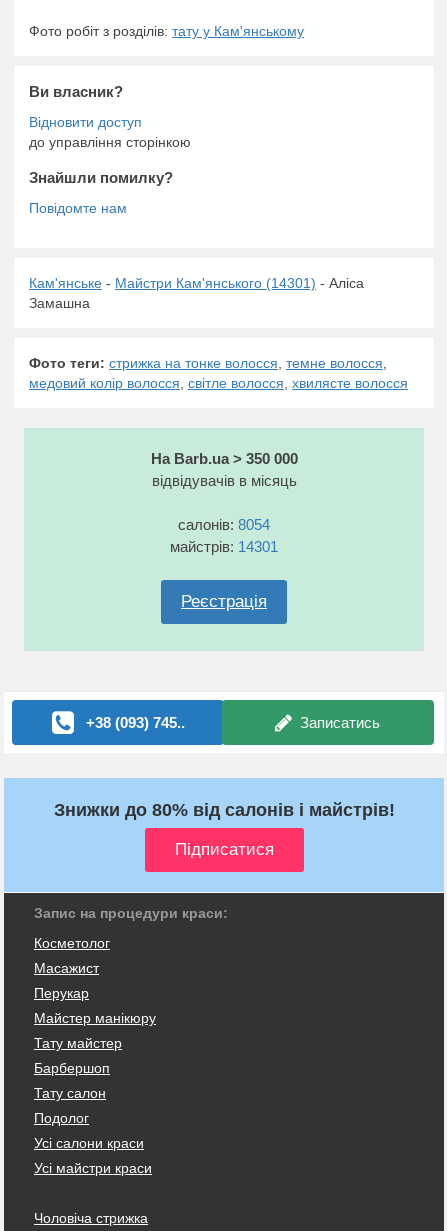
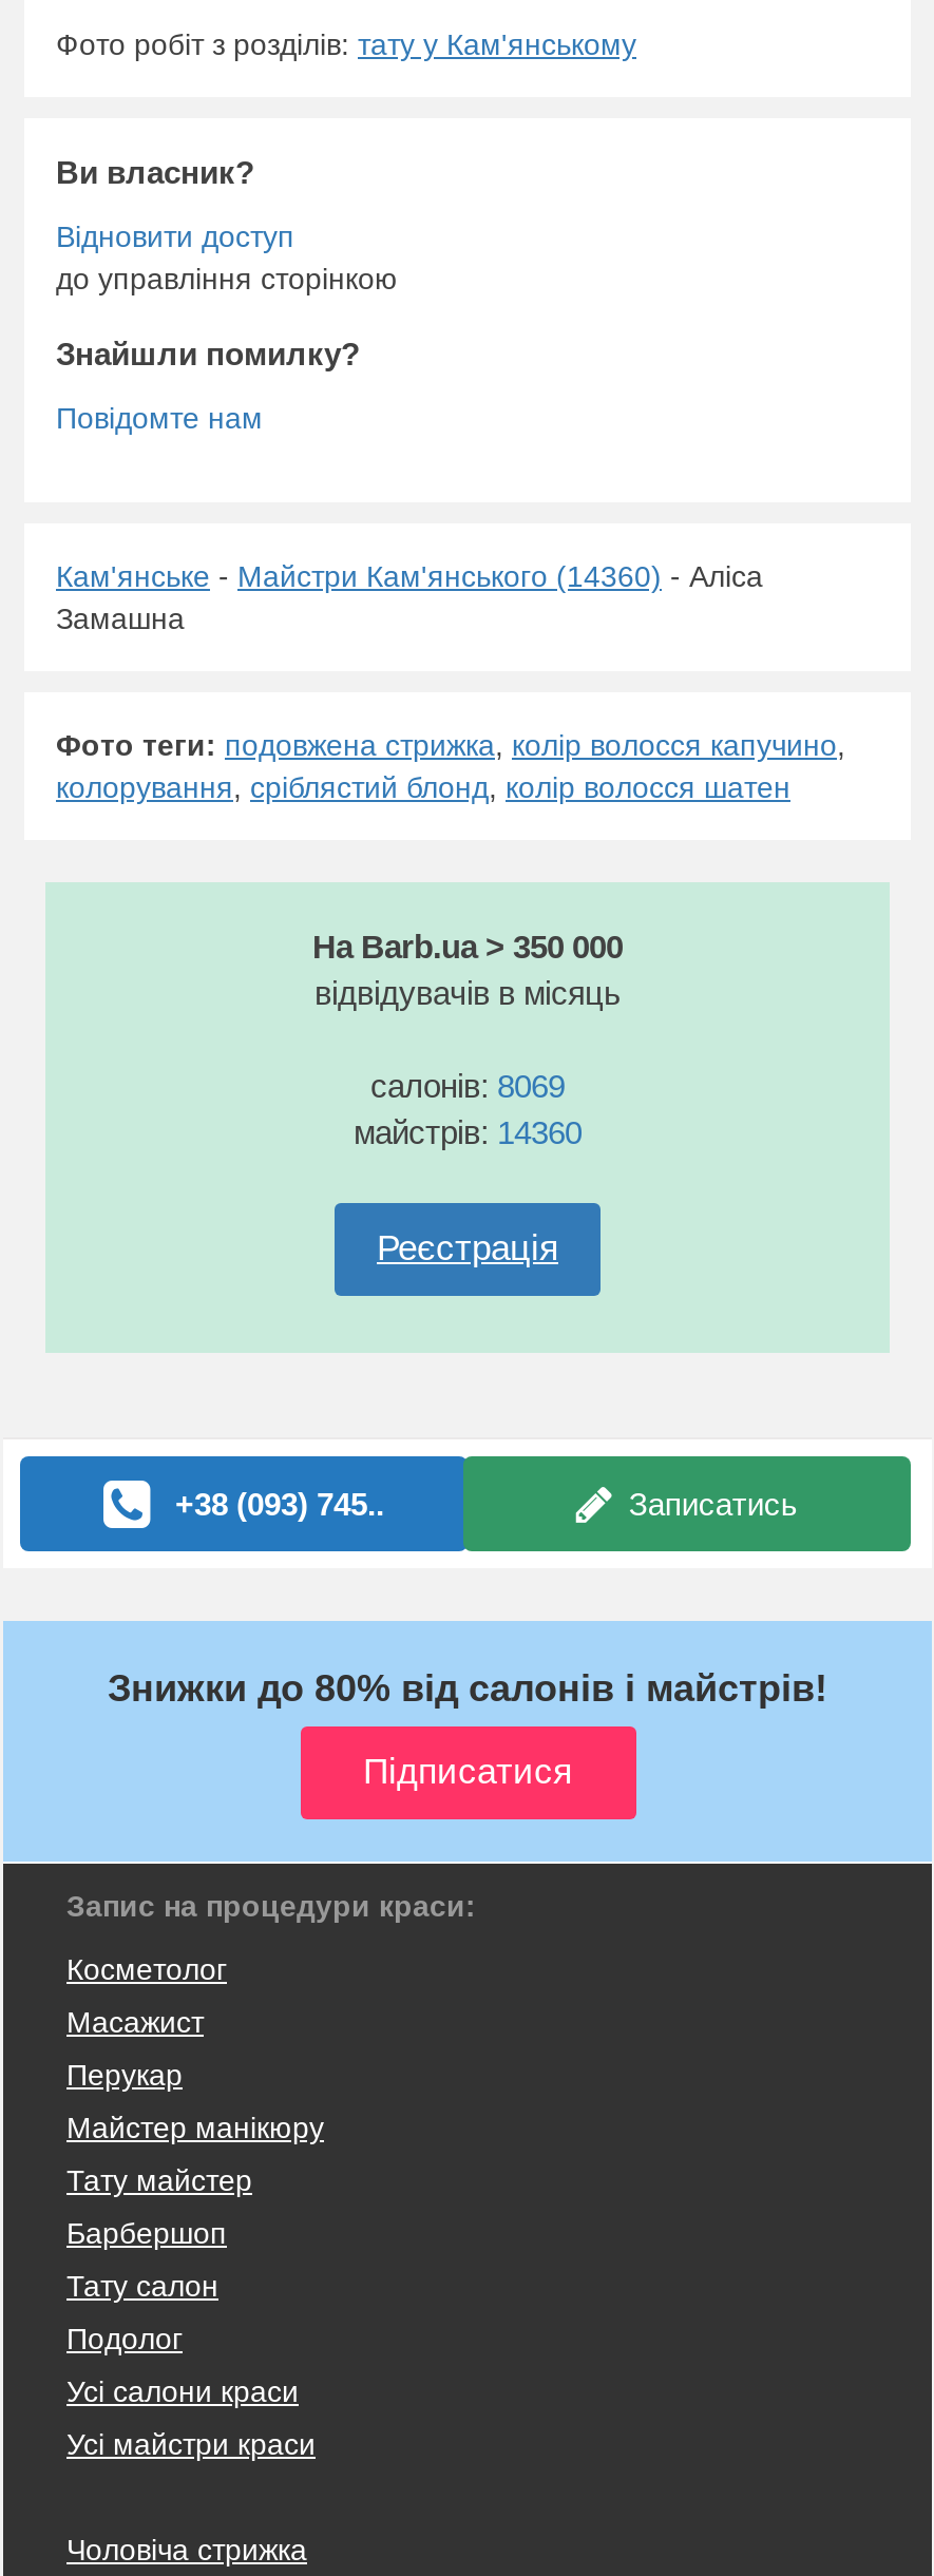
- Кам'янське - Майстри Кам'янського (14301) - Аліса
+ Кам'янське - Майстри Кам'янського (14360) - Аліса

- Фото теги: стрижка на тонке волосся, темне волосся,
- медовий колір волосся, світле волосся, хвилясте волосся
+ Фото теги: подовжена стрижка, колір волосся капучино,
+ колорування, сріблястий блонд, колір волосся шатен

- салонів: 8054
+ салонів: 8069

- майстрів: 14301
+ майстрів: 14360
